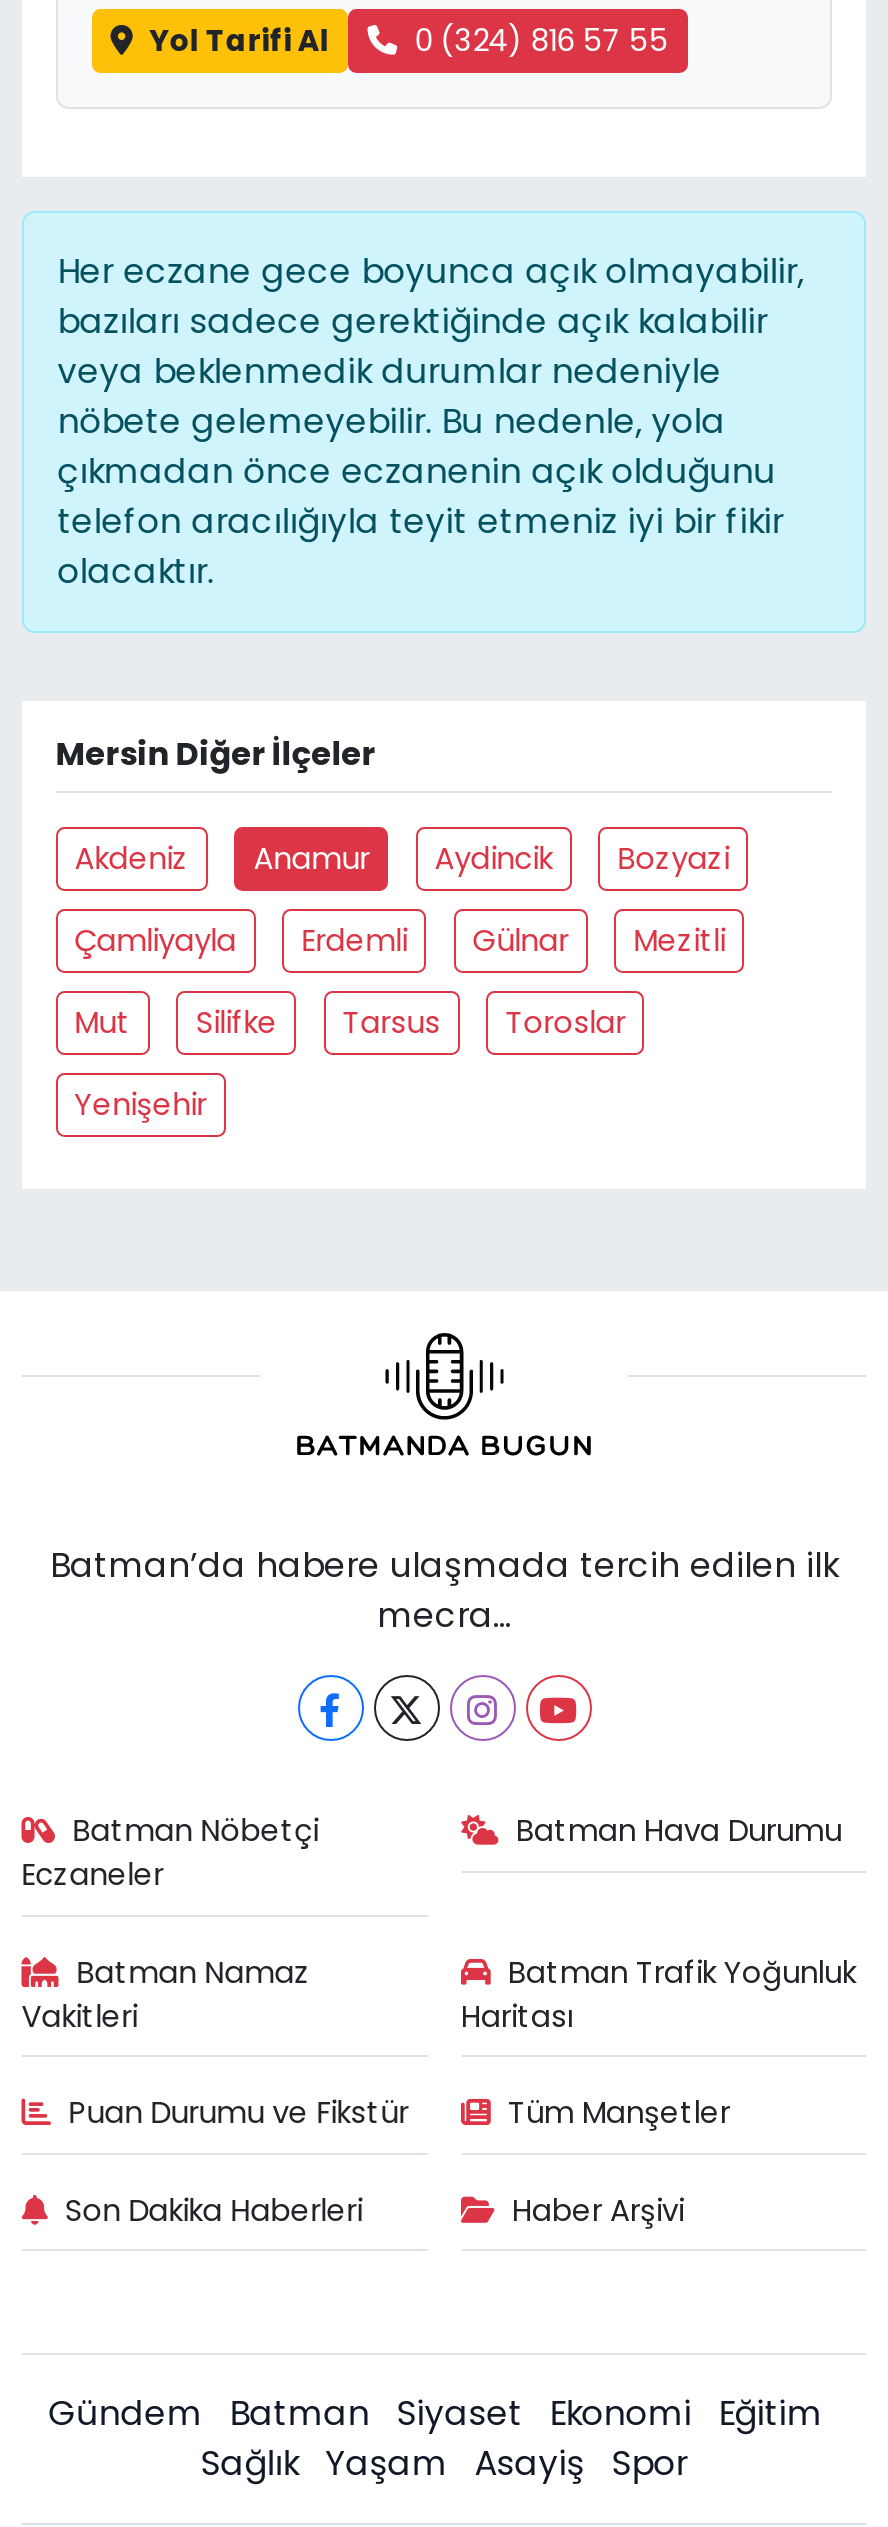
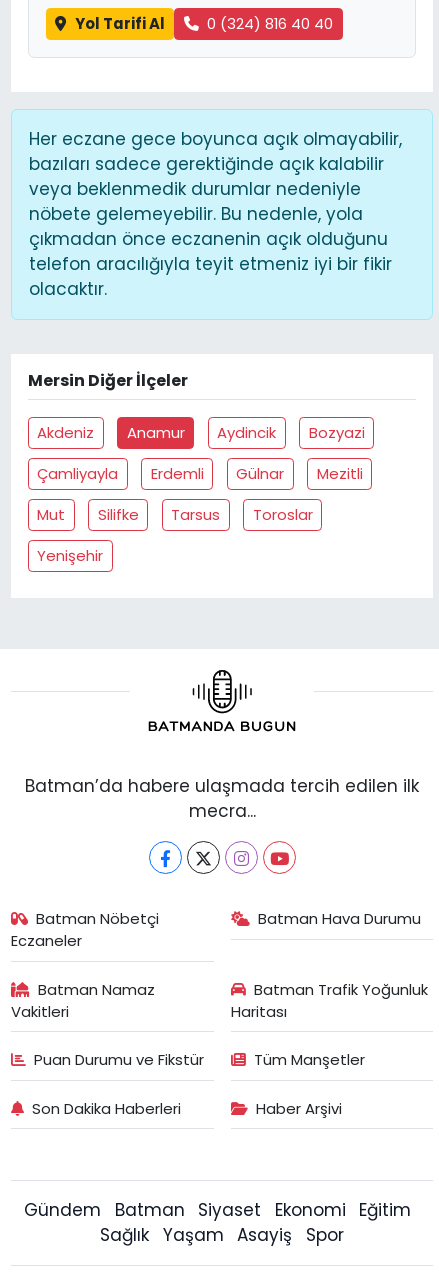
- 0 (324) 816 57 55
+ 0 (324) 816 40 40
